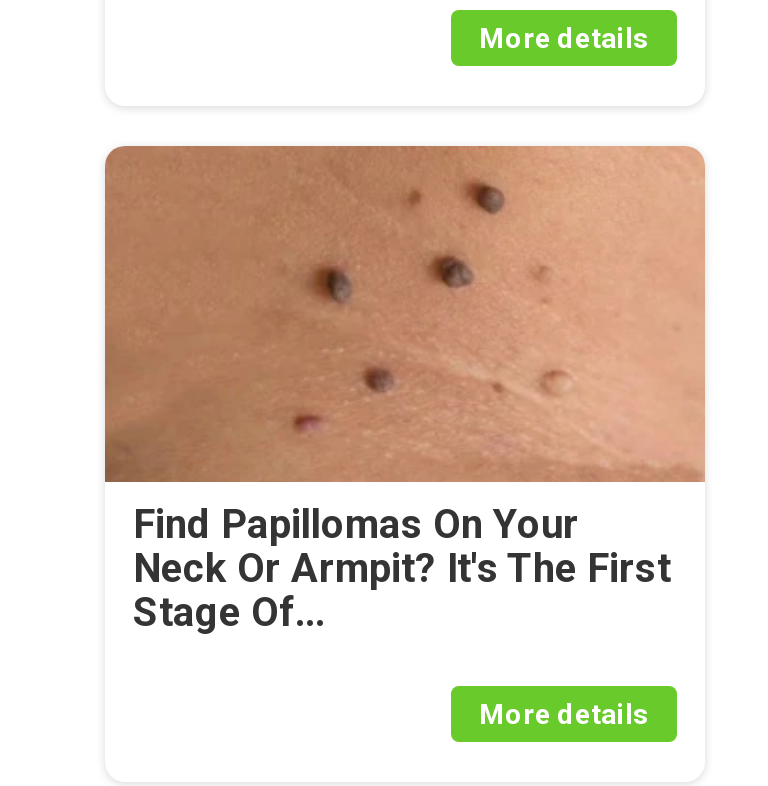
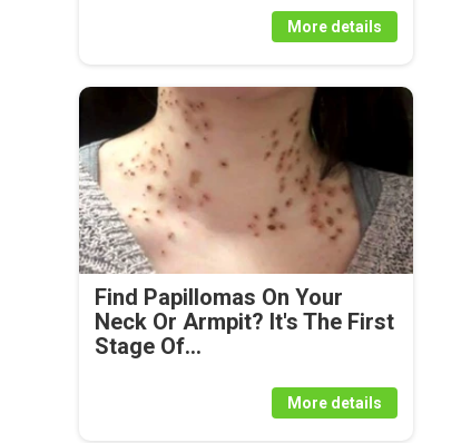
- [image]
+ [image]
